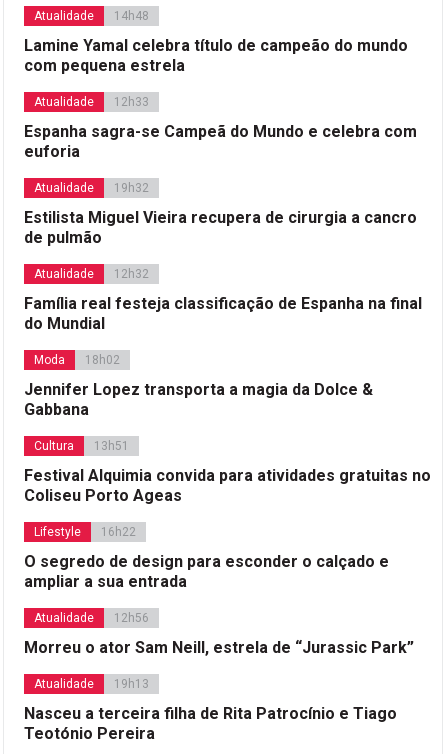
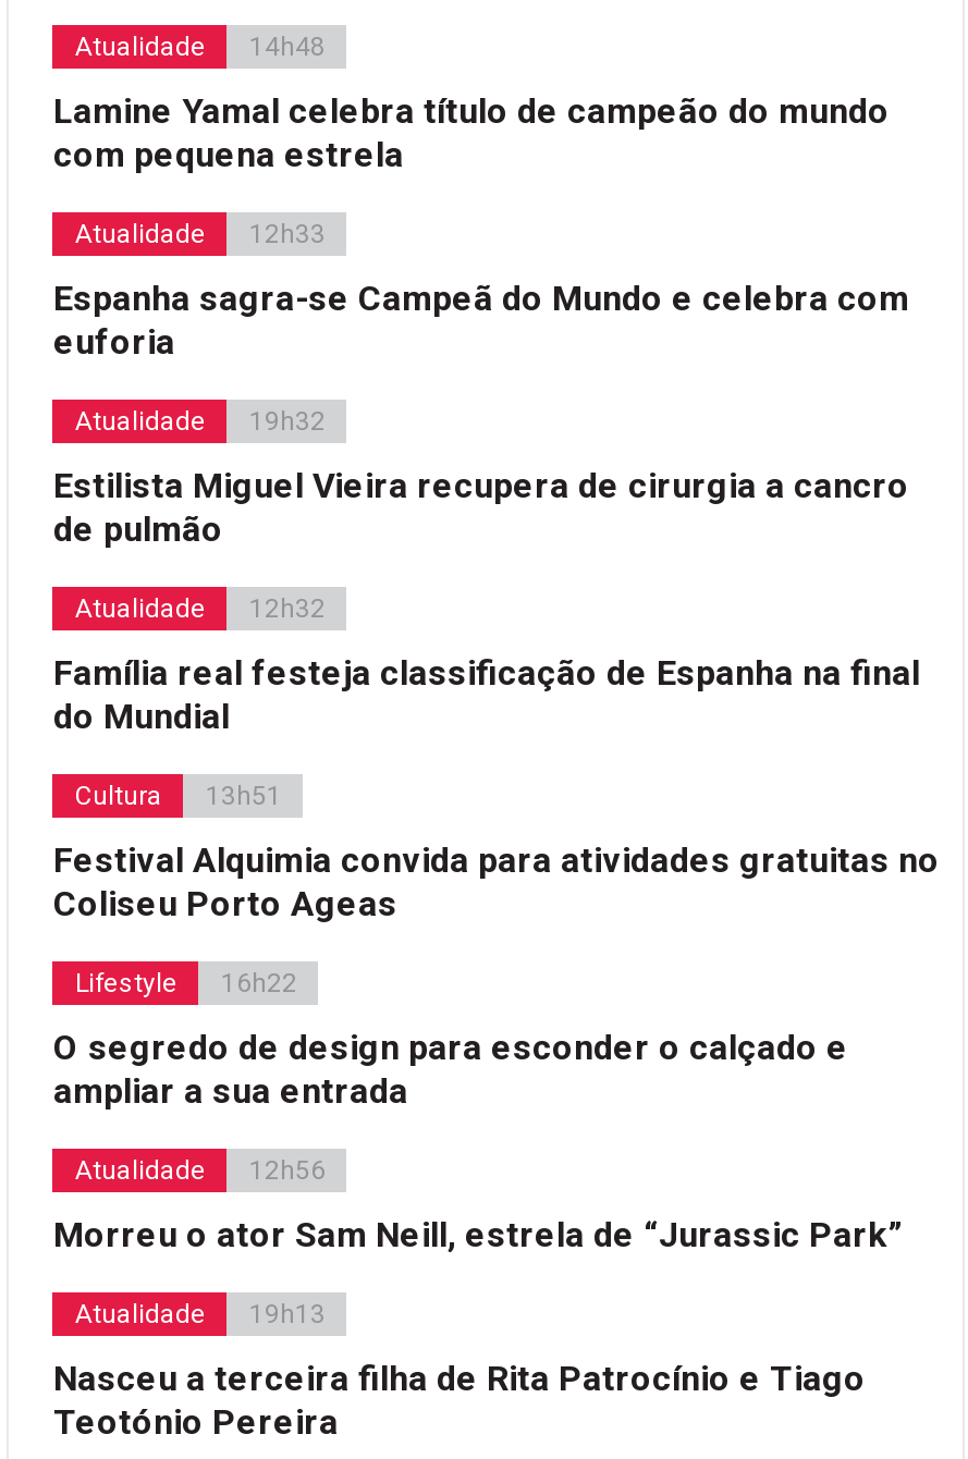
- Moda
- 18h02
- Jennifer Lopez transporta a magia da Dolce &
- Gabbana
